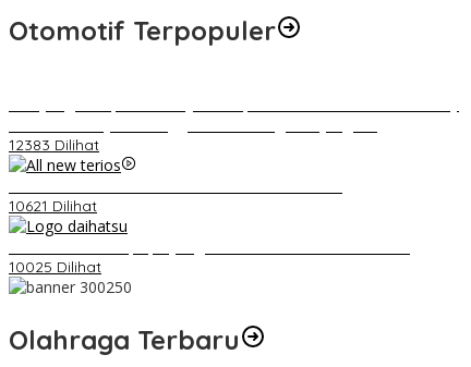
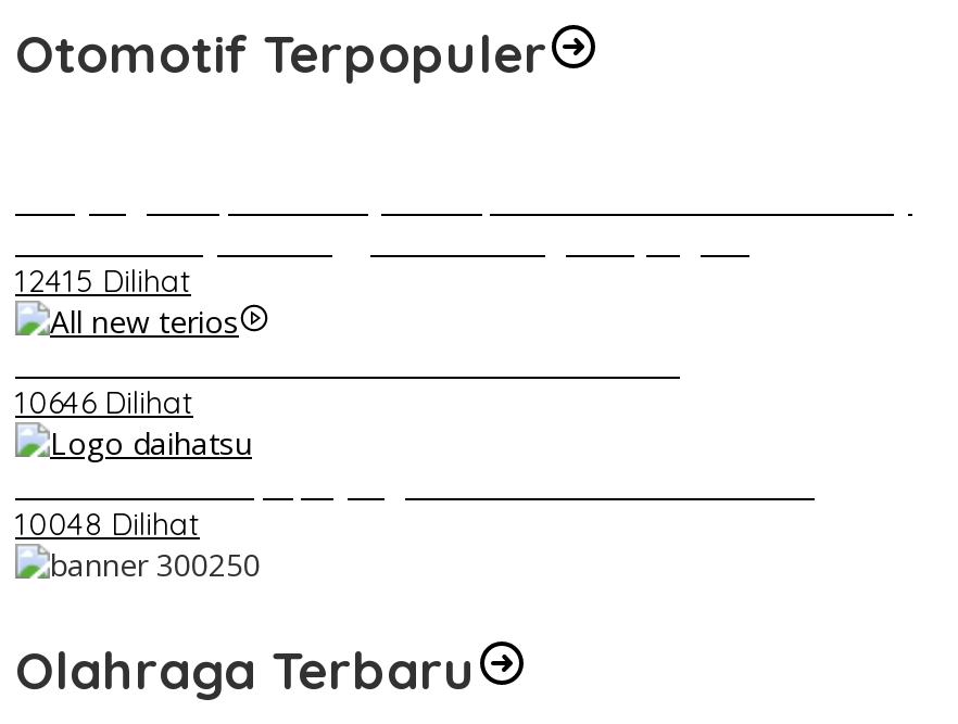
- 12383 Dilihat
+ 12415 Dilihat

- 10621 Dilihat
+ 10646 Dilihat

- 10025 Dilihat
+ 10048 Dilihat
